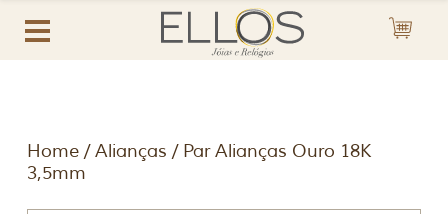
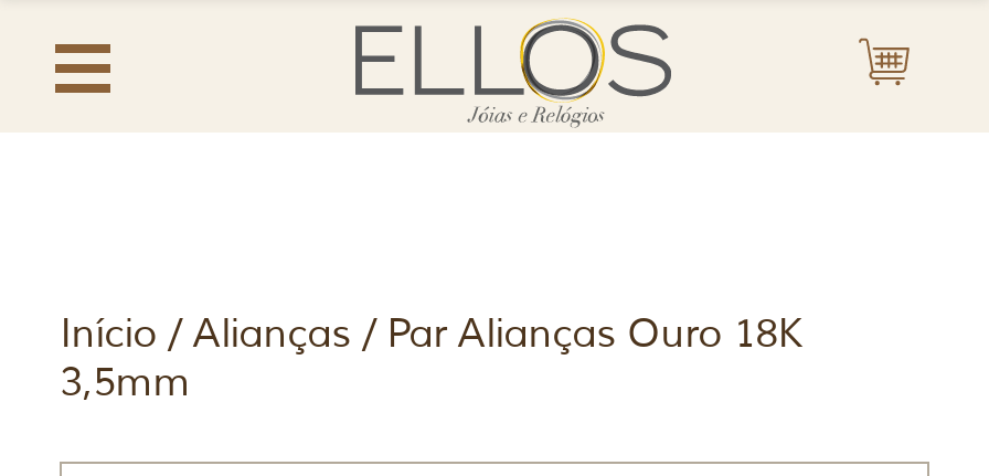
- Home / Alianças / Par Alianças Ouro 18K
+ Início / Alianças / Par Alianças Ouro 18K
